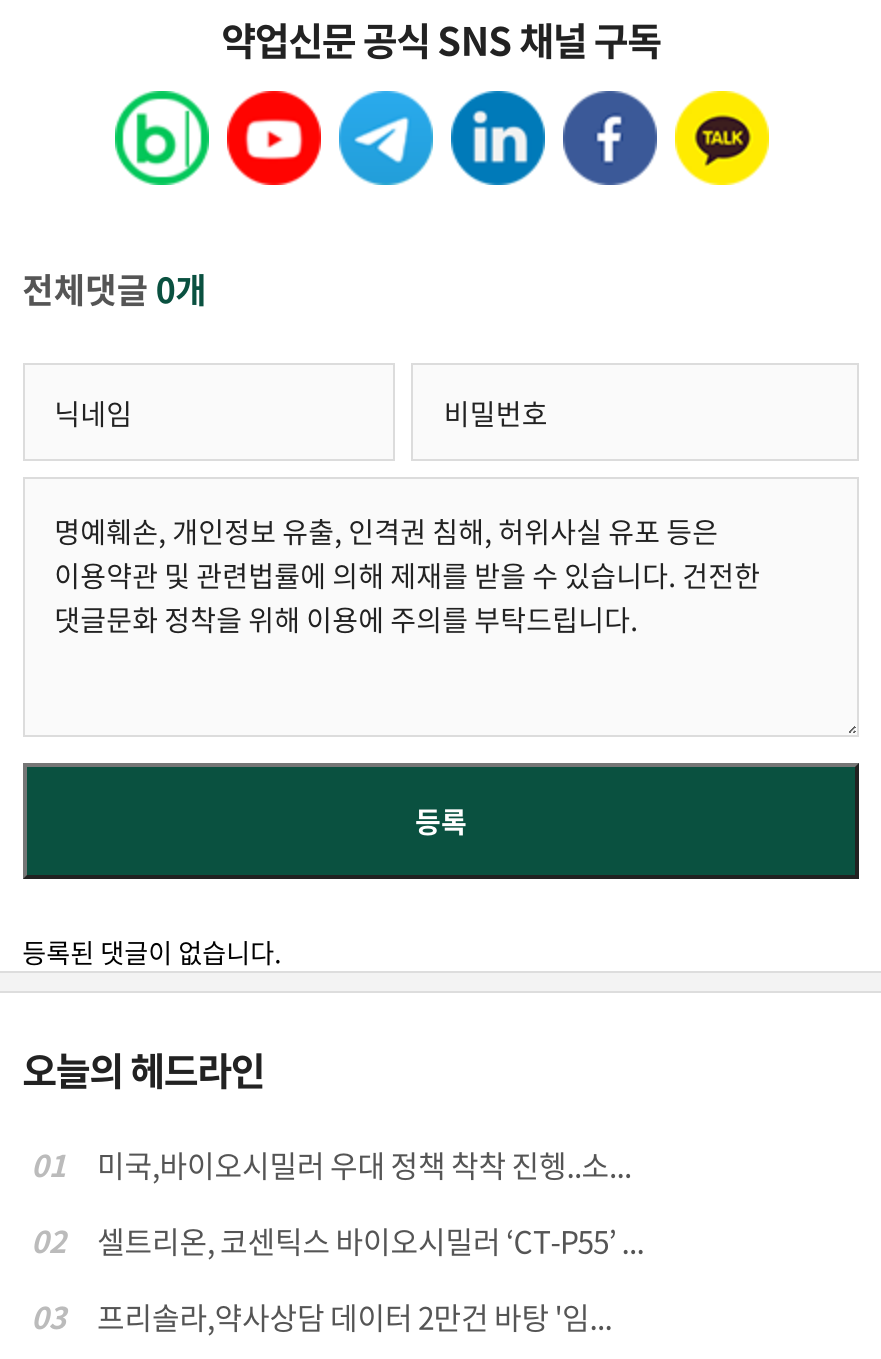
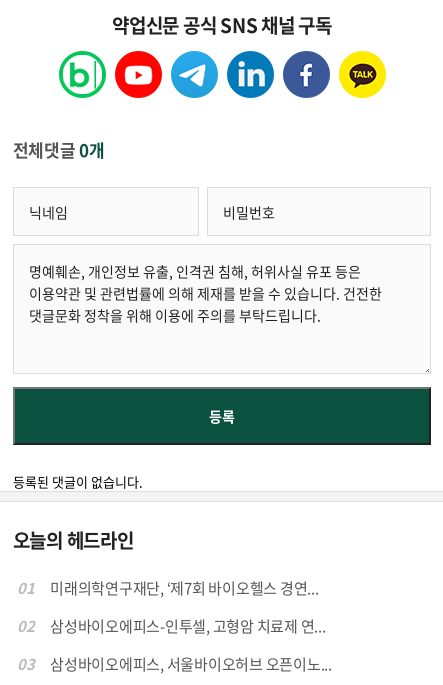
- 미국,바이오시밀러 우대 정책 착착 진헹..소...
+ 미래의학연구재단, ‘제7회 바이오헬스 경연...

- 셀트리온, 코센틱스 바이오시밀러 ‘CT-P55’ ...
+ 삼성바이오에피스-인투셀, 고형암 치료제 연...

- 프리솔라,약사상담 데이터 2만건 바탕 '임...
+ 삼성바이오에피스, 서울바이오허브 오픈이노...
